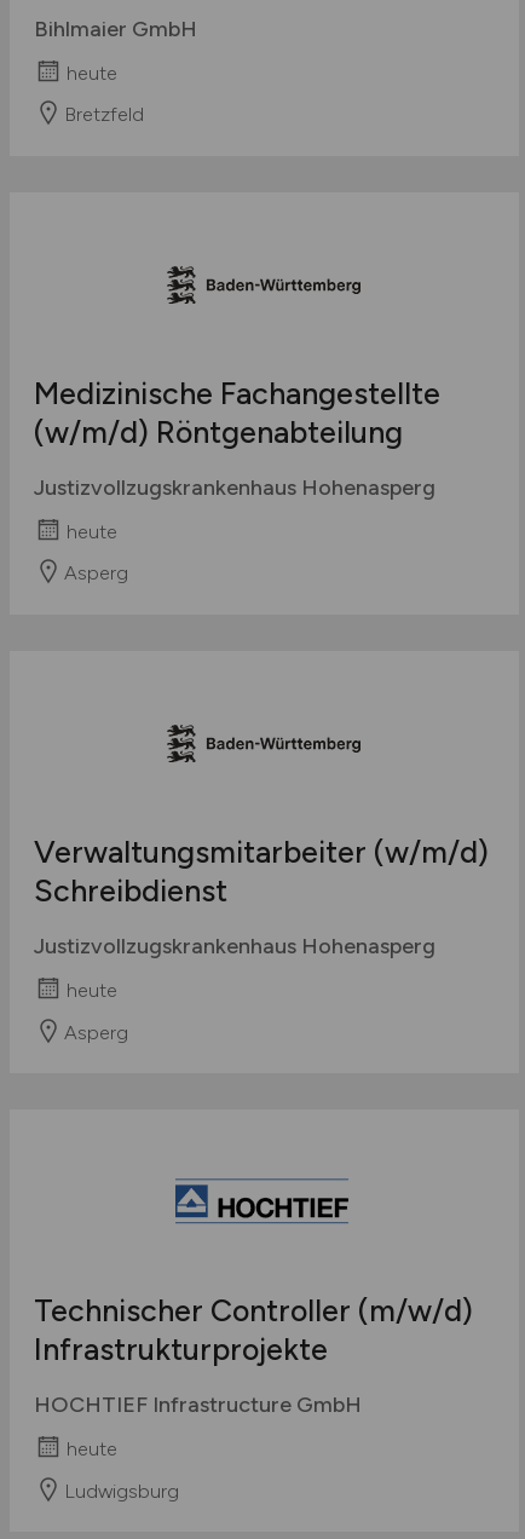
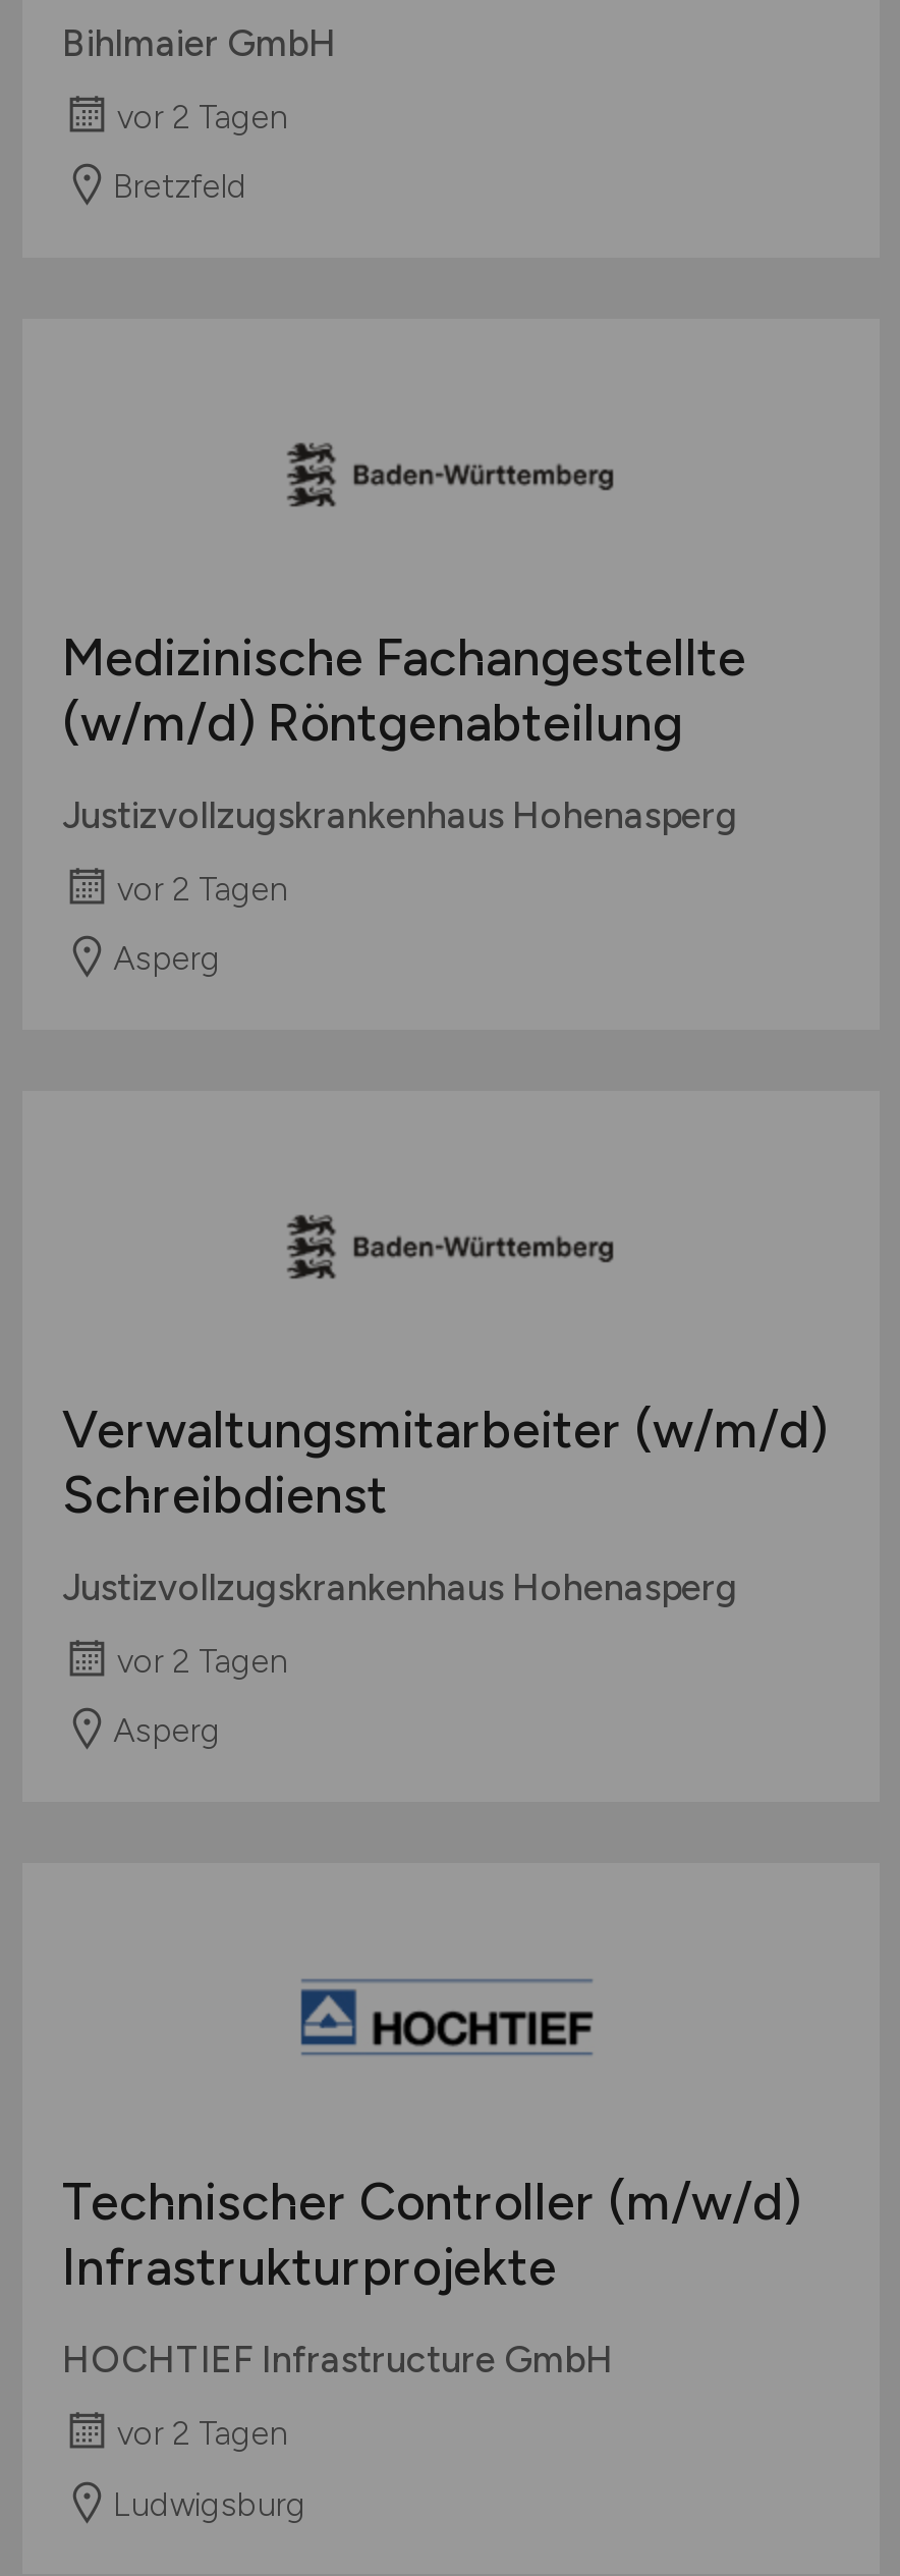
- heute
+ vor 2 Tagen

- heute
+ vor 2 Tagen

- heute
+ vor 2 Tagen

- heute
+ vor 2 Tagen
